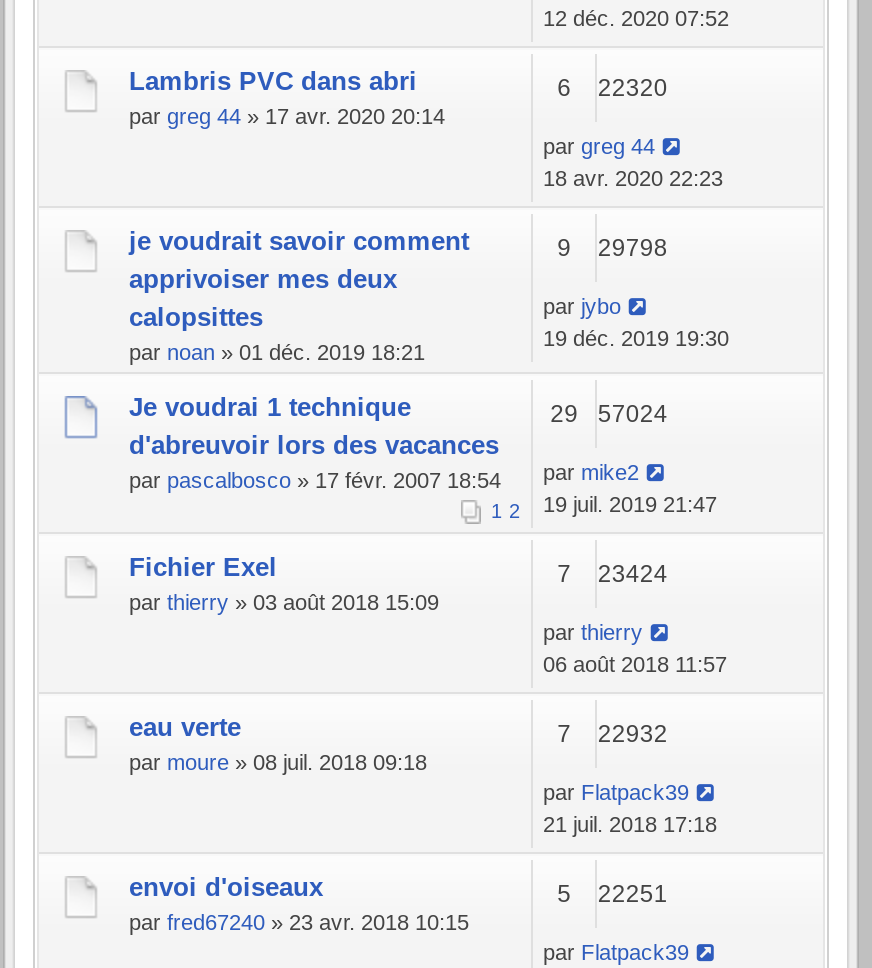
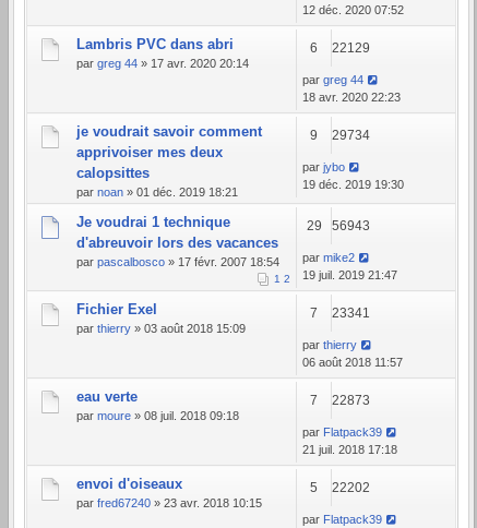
- 6 22320
+ 6 22129

- 9 29798
+ 9 29734

- 29 57024
+ 29 56943

- 7 23424
+ 7 23341

- 7 22932
+ 7 22873

- 5 22251
+ 5 22202
